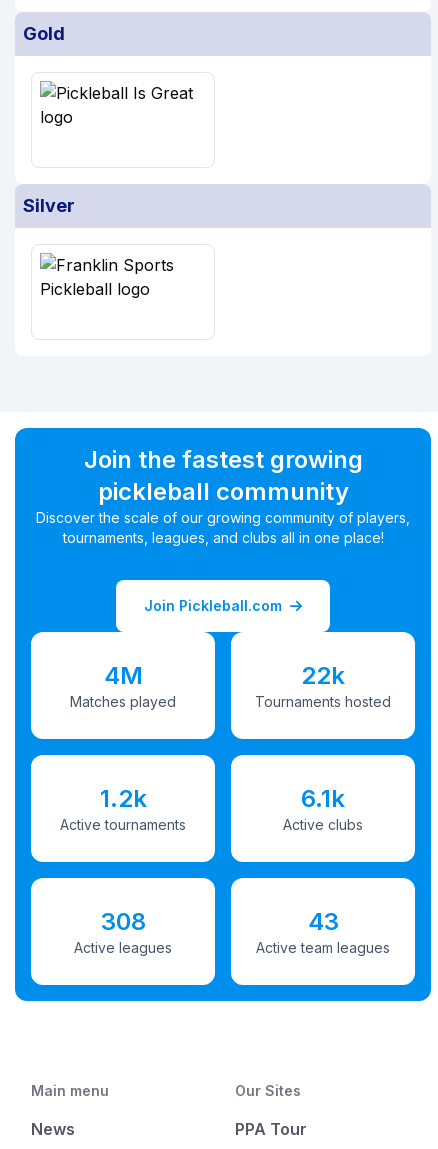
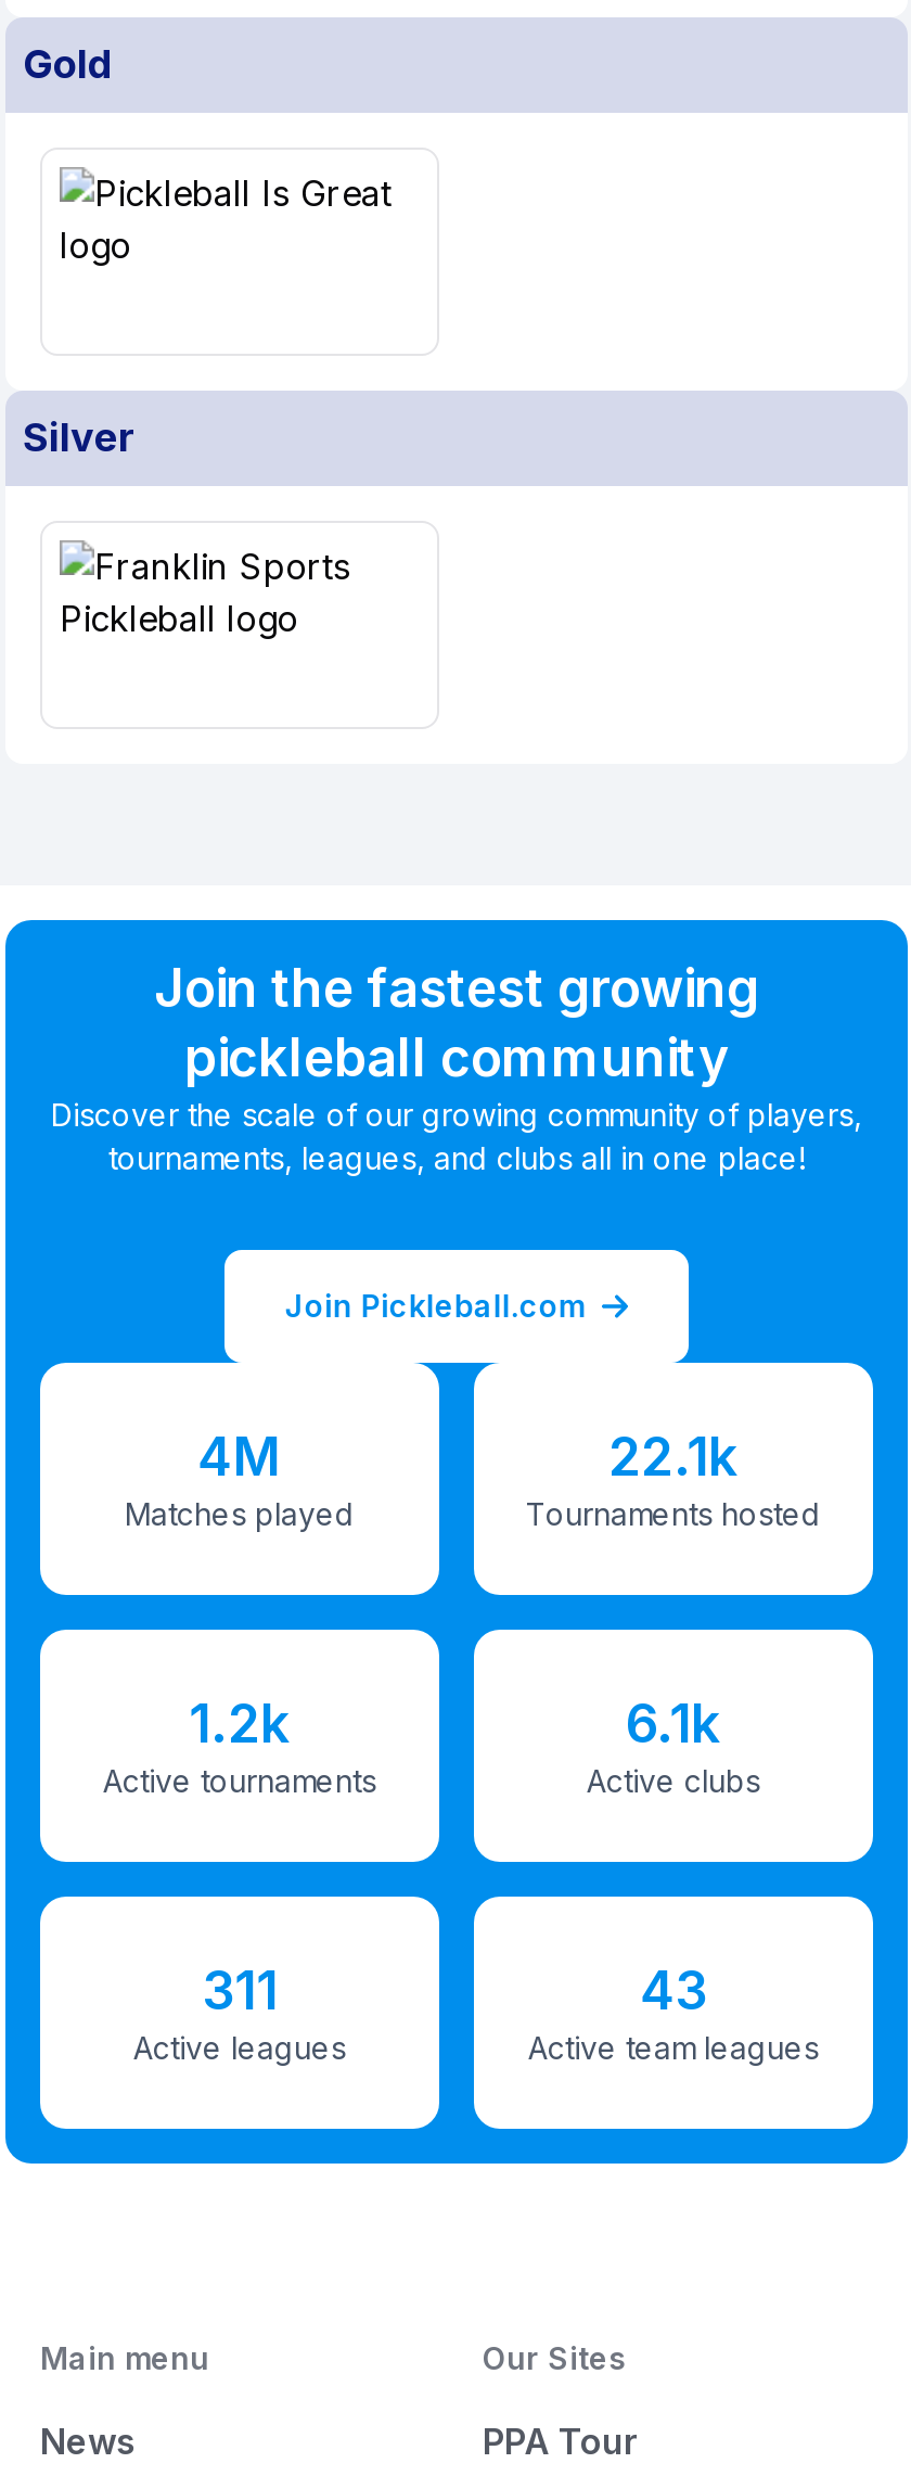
- 22k
+ 22.1k

- 308
+ 311
